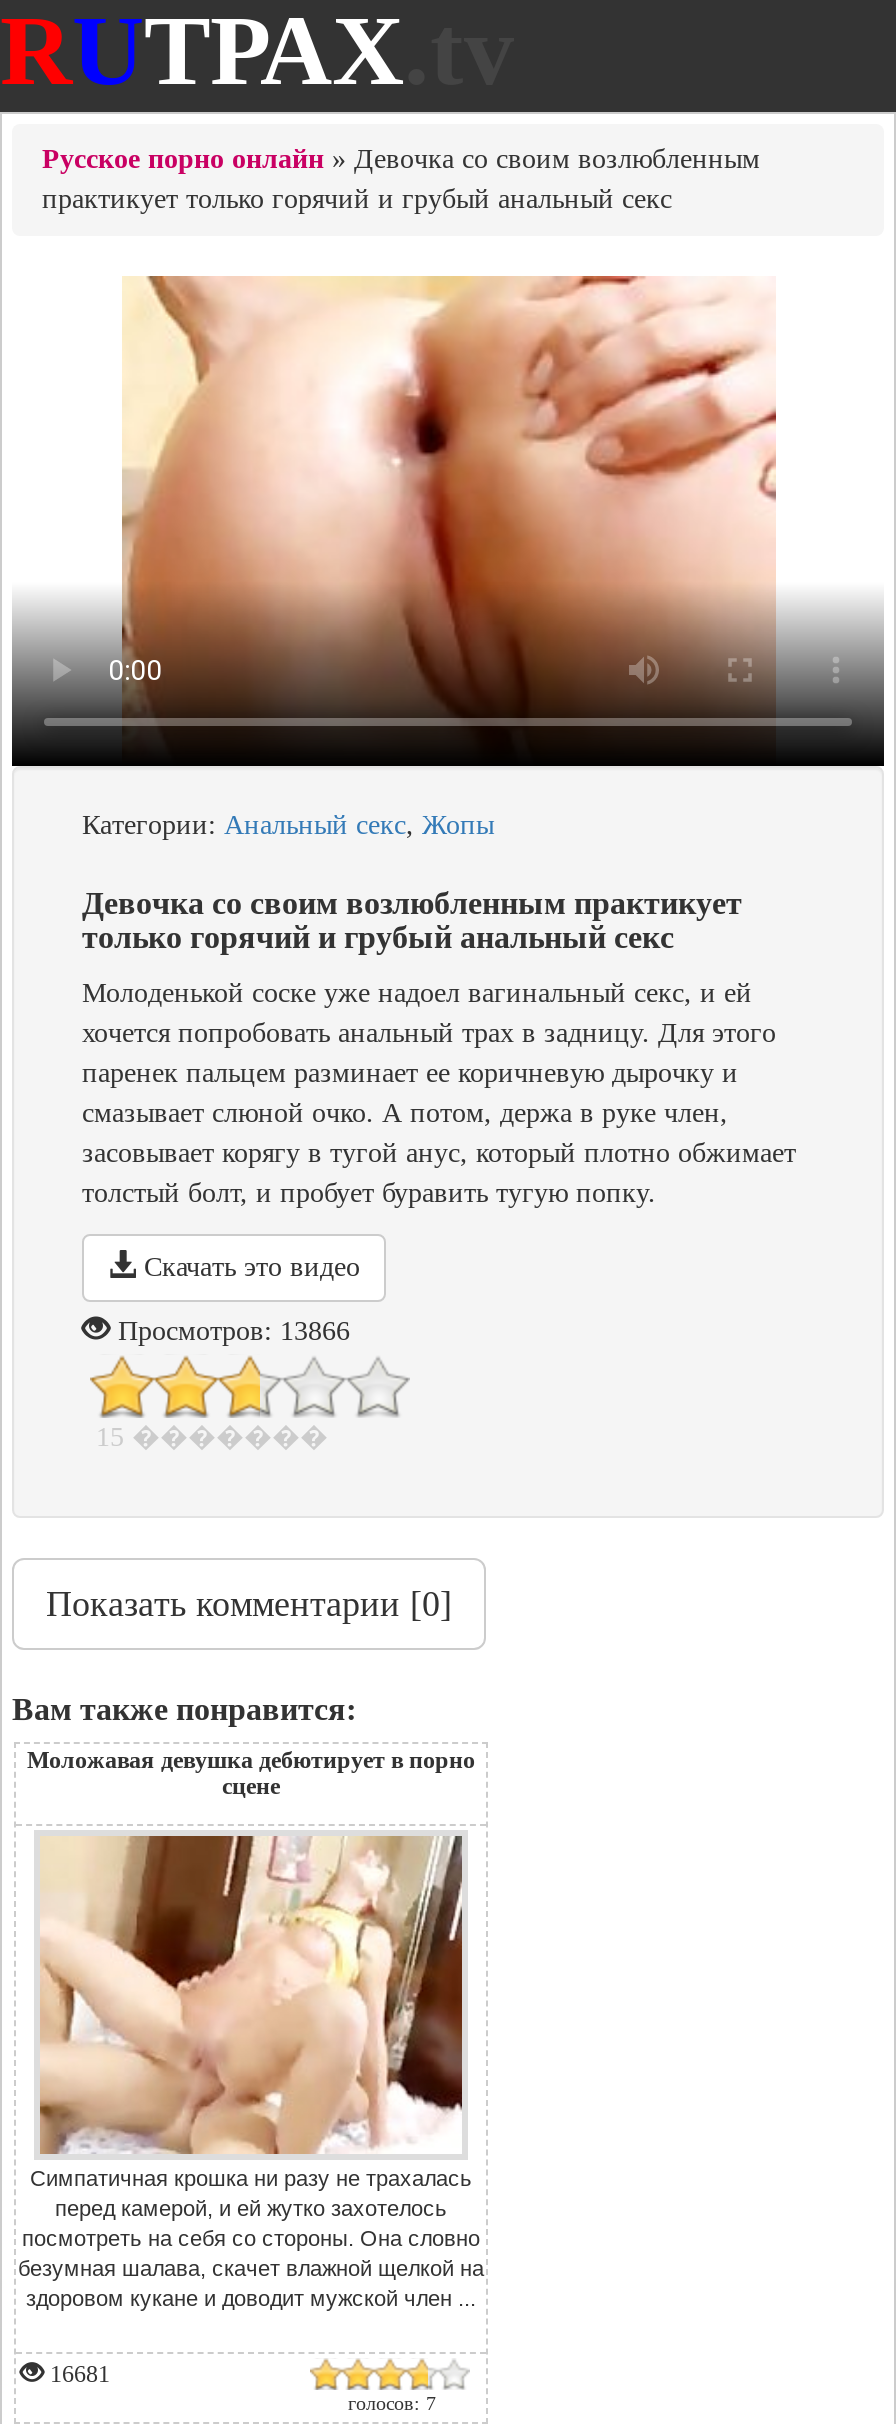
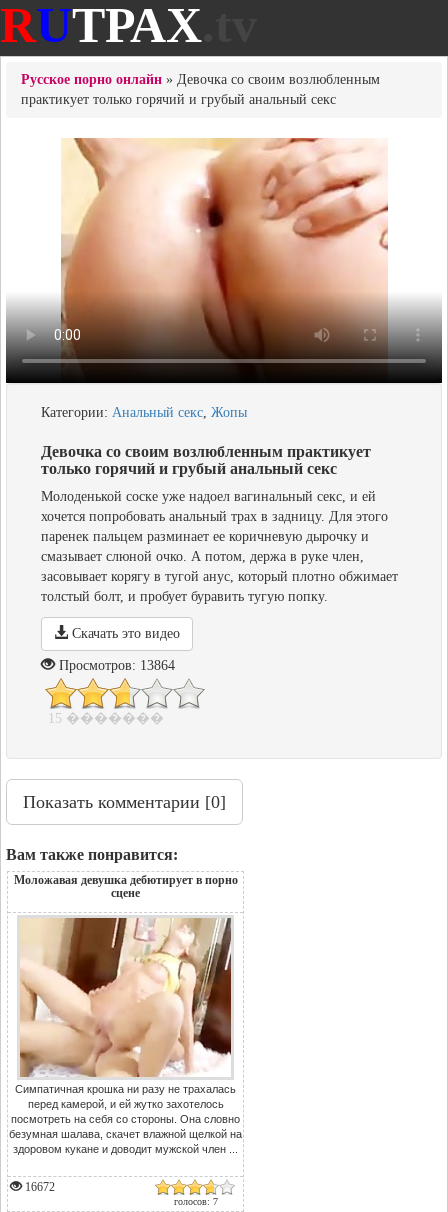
- Просмотров: 13866
+ Просмотров: 13864

- 16681
+ 16672
